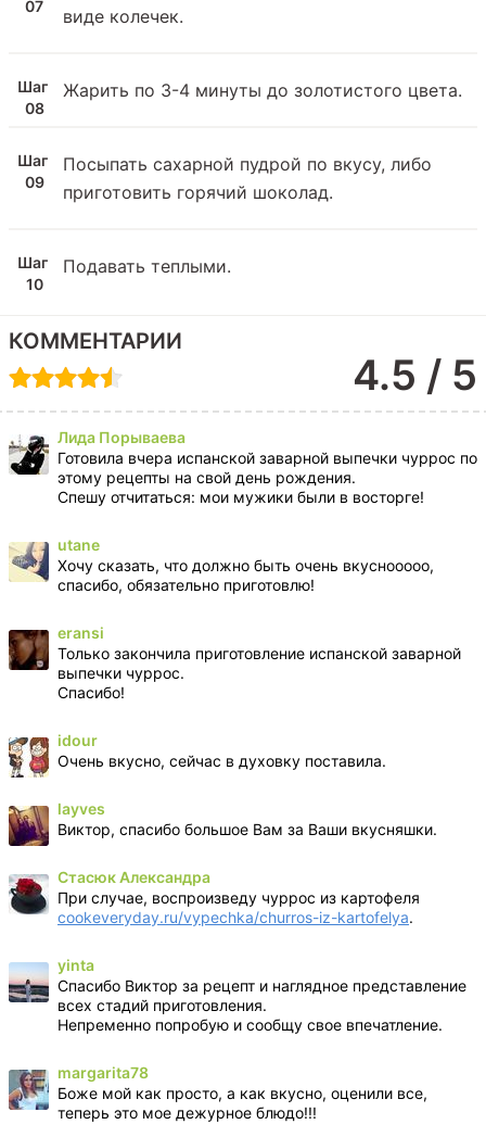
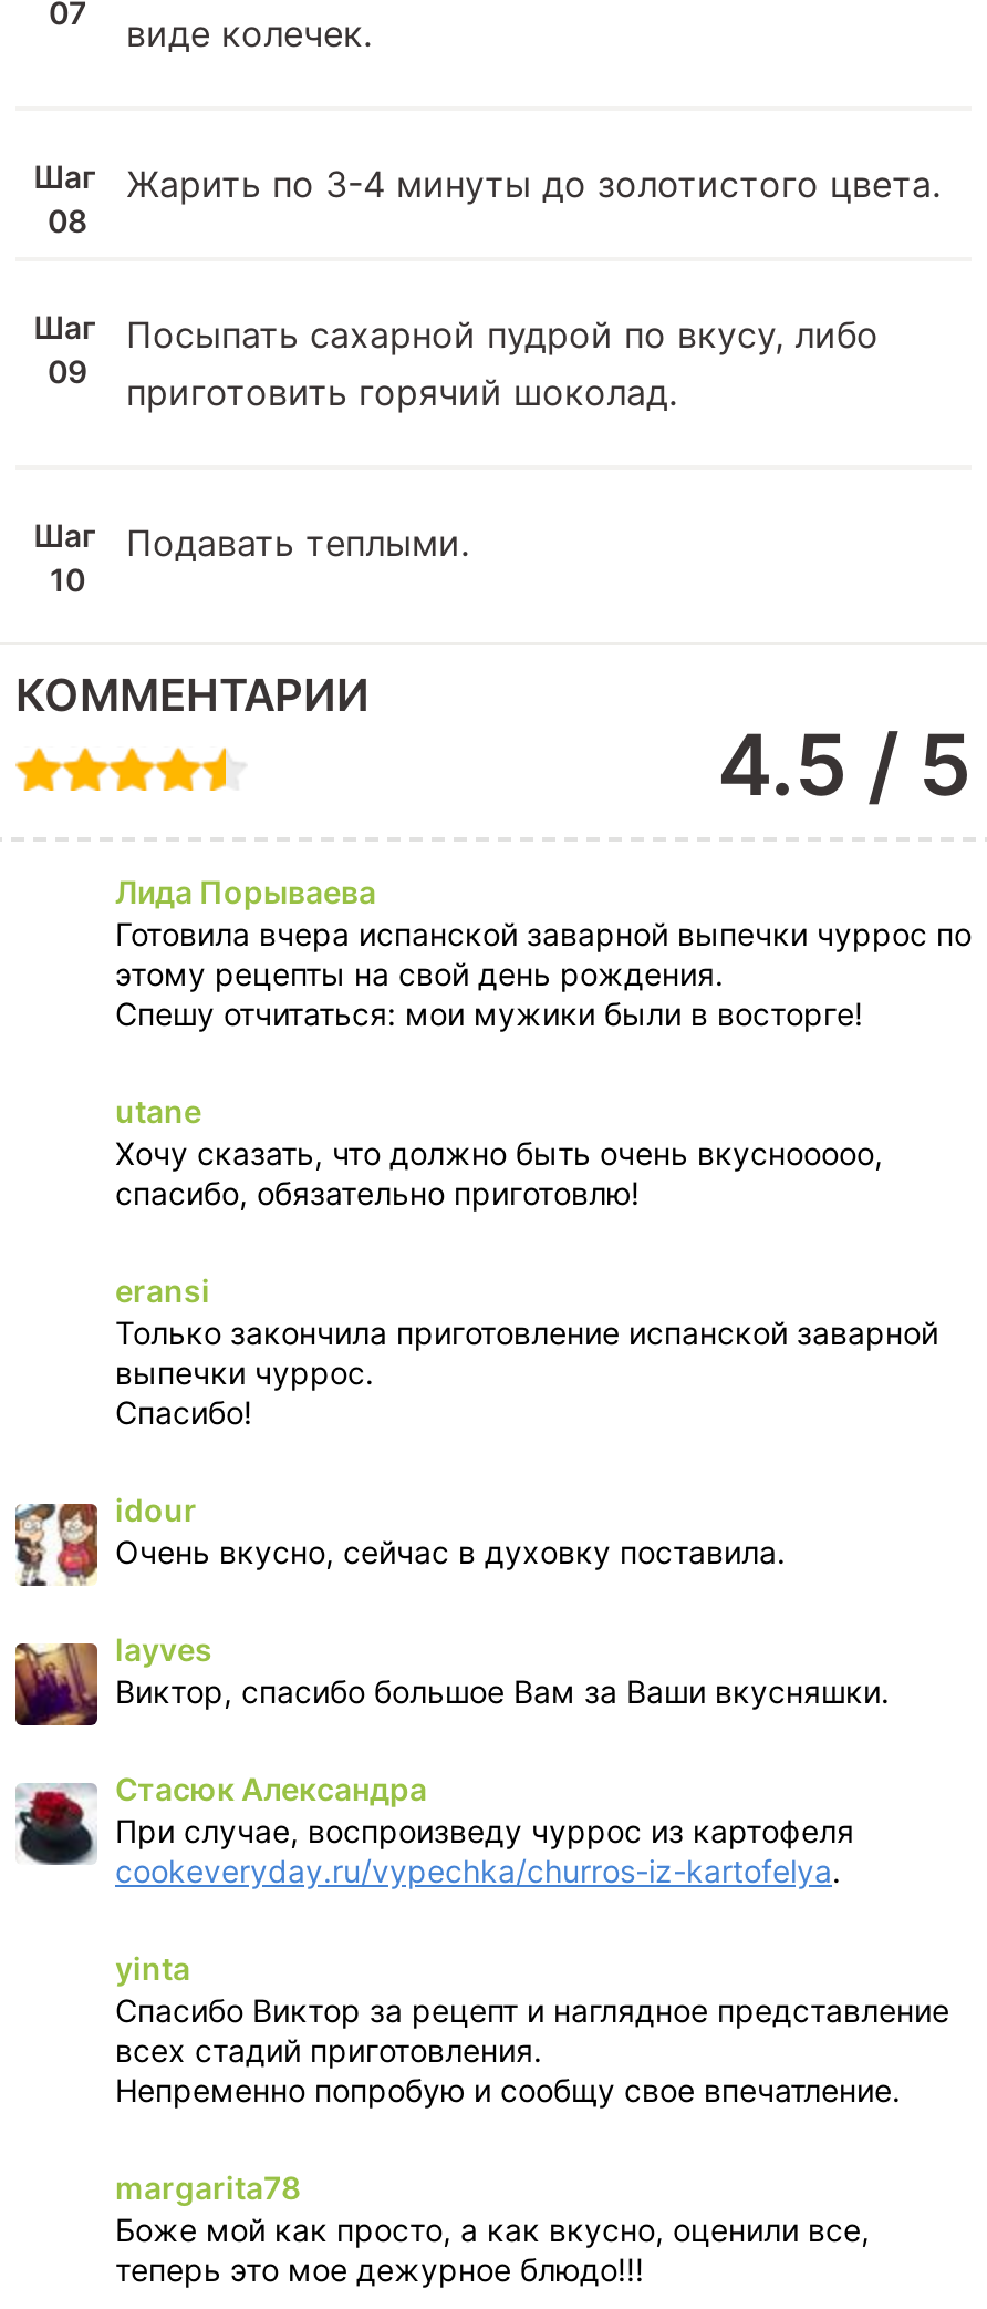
- [image]

- [image]

- [image]

- [image]

- [image]
